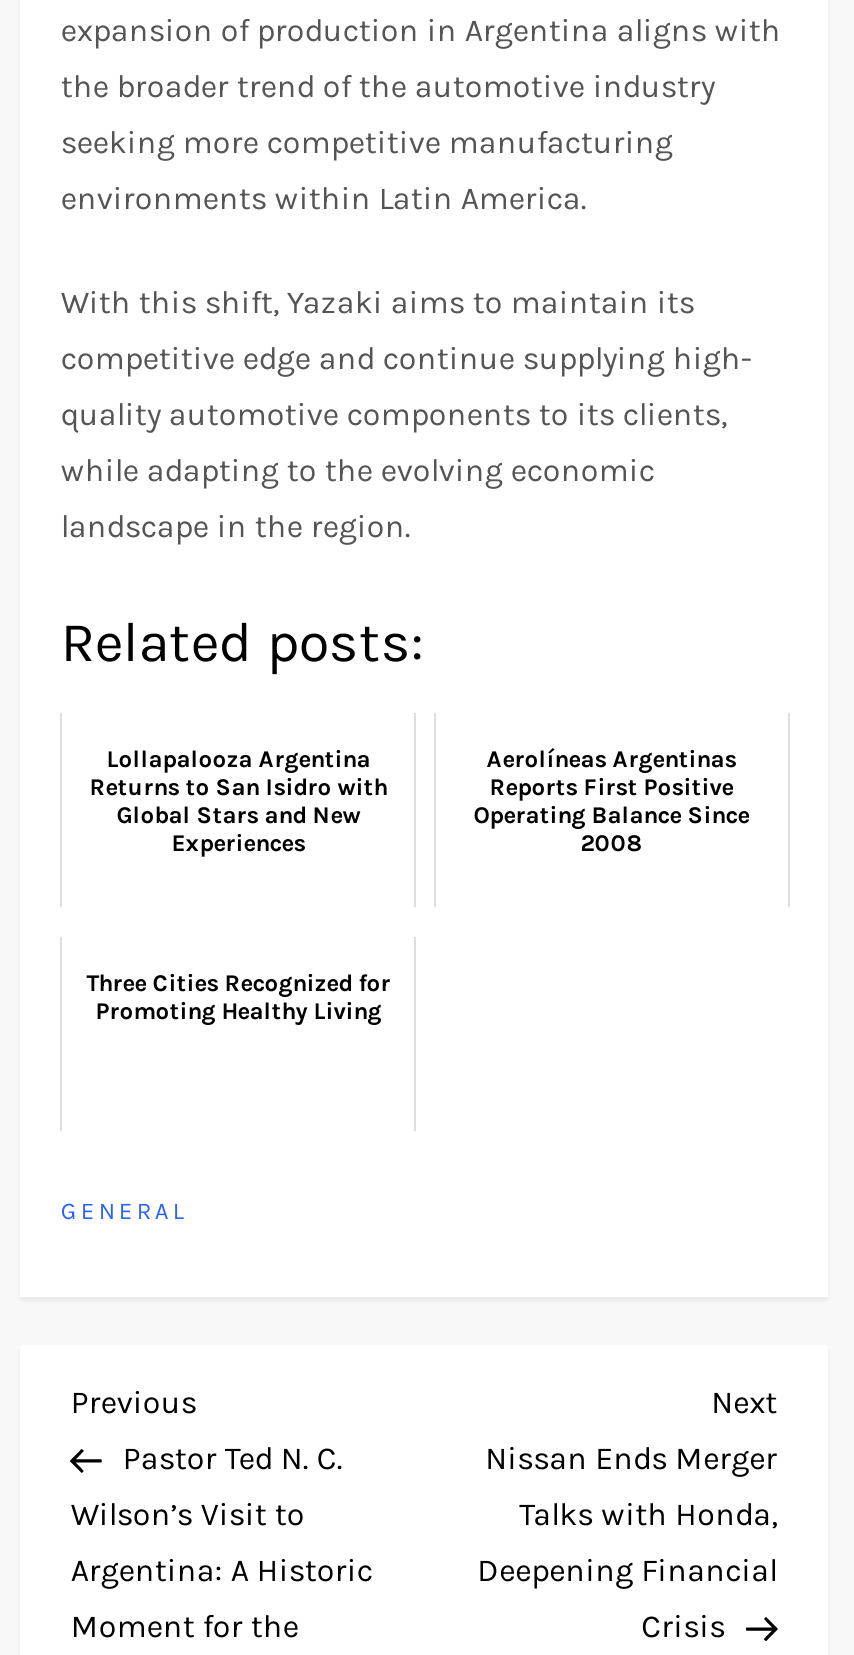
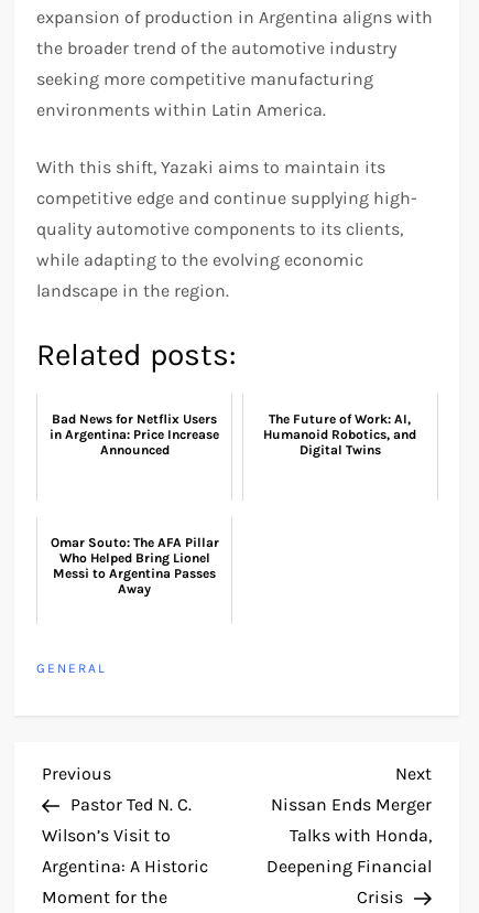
- Lollapalooza Argentina
- Returns to San Isidro with
- Global Stars and New
- Experiences
+ Bad News for Netflix Users
+ in Argentina: Price Increase
+ Announced

- Aerolíneas Argentinas
- Reports First Positive
- Operating Balance Since
- 2008
+ The Future of Work: AI,
+ Humanoid Robotics, and
+ Digital Twins

- Three Cities Recognized for
- Promoting Healthy Living
+ Omar Souto: The AFA Pillar
+ Who Helped Bring Lionel
+ Messi to Argentina Passes
+ Away
